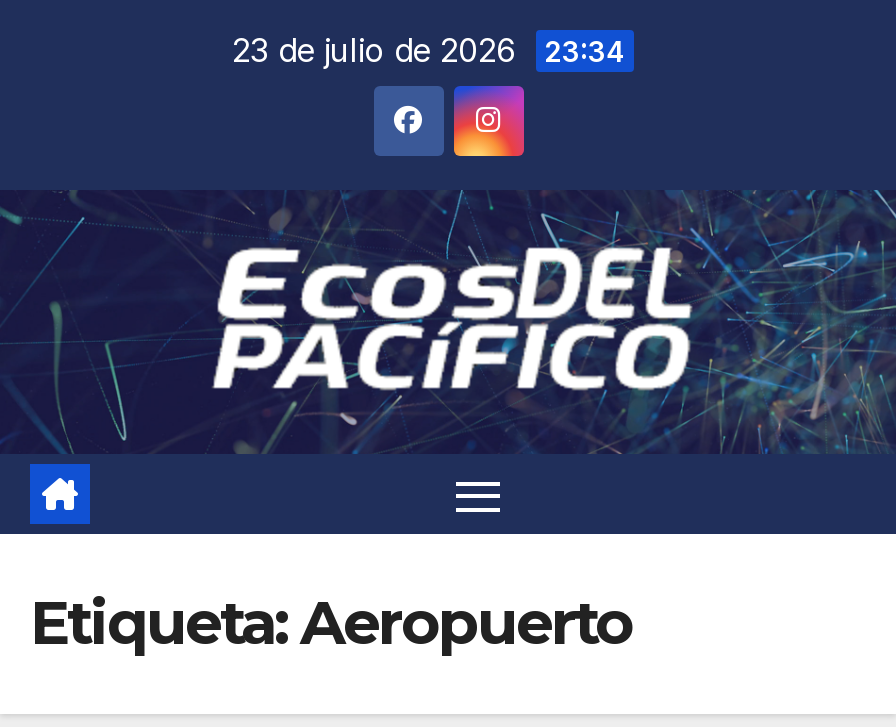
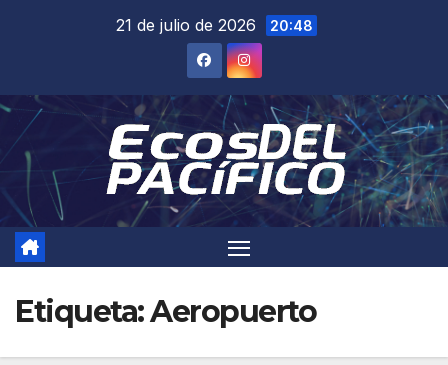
- 23 de julio de 2026 23:34
+ 21 de julio de 2026 20:48
